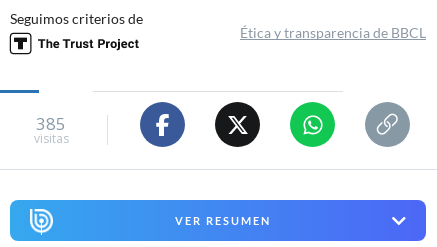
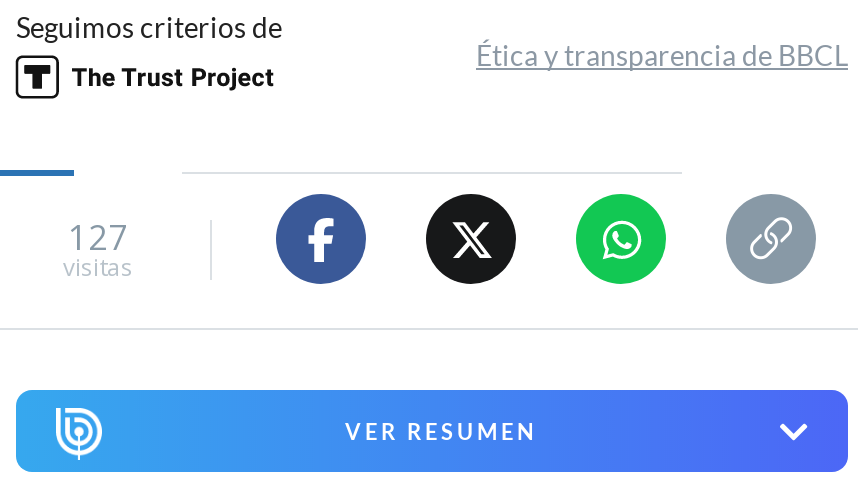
- 385
+ 127
